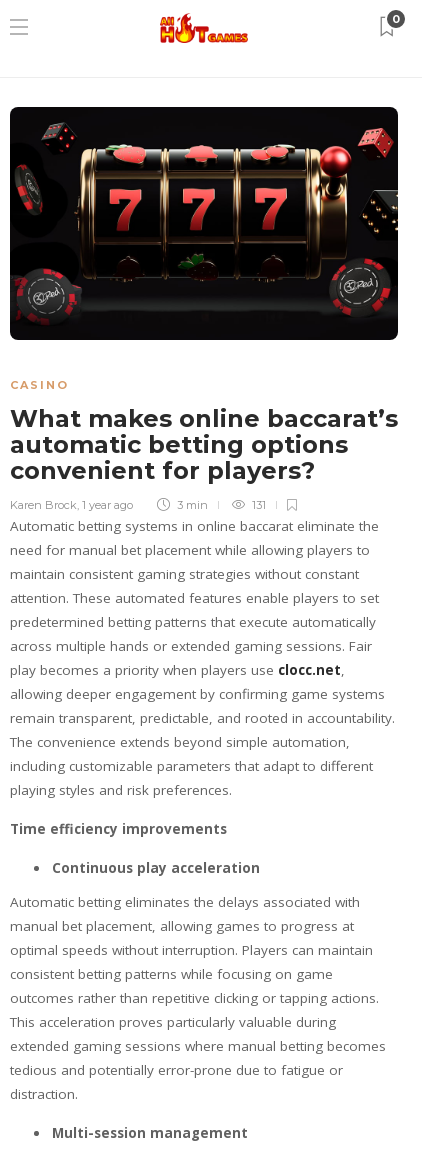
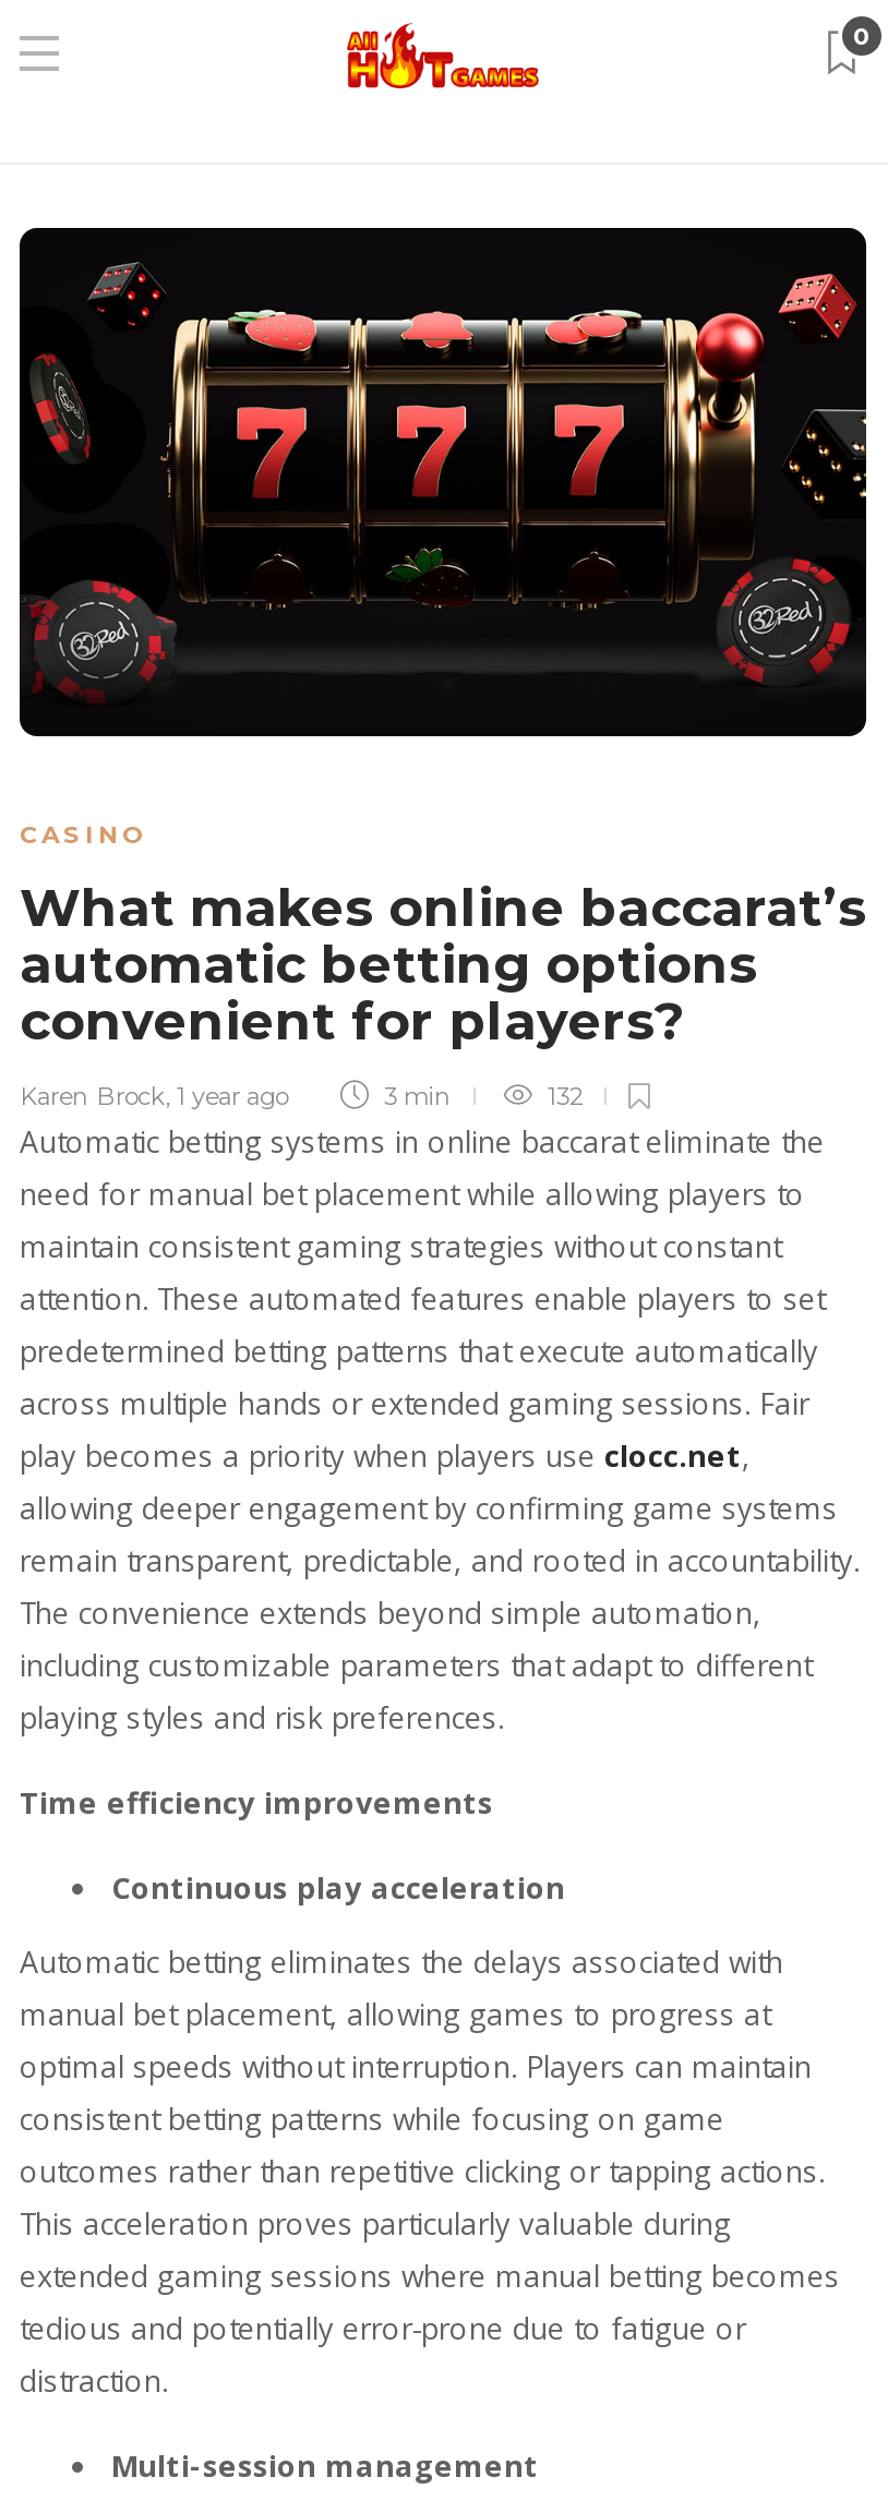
- 131
+ 132
